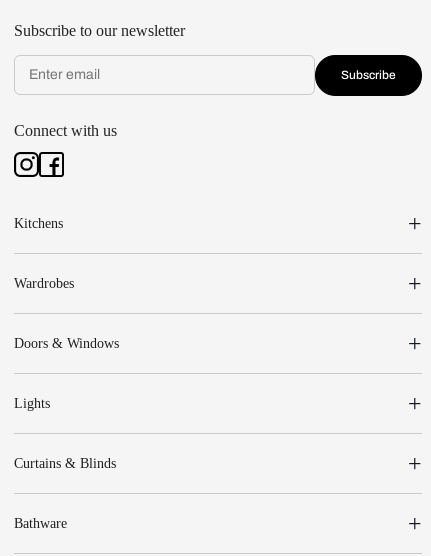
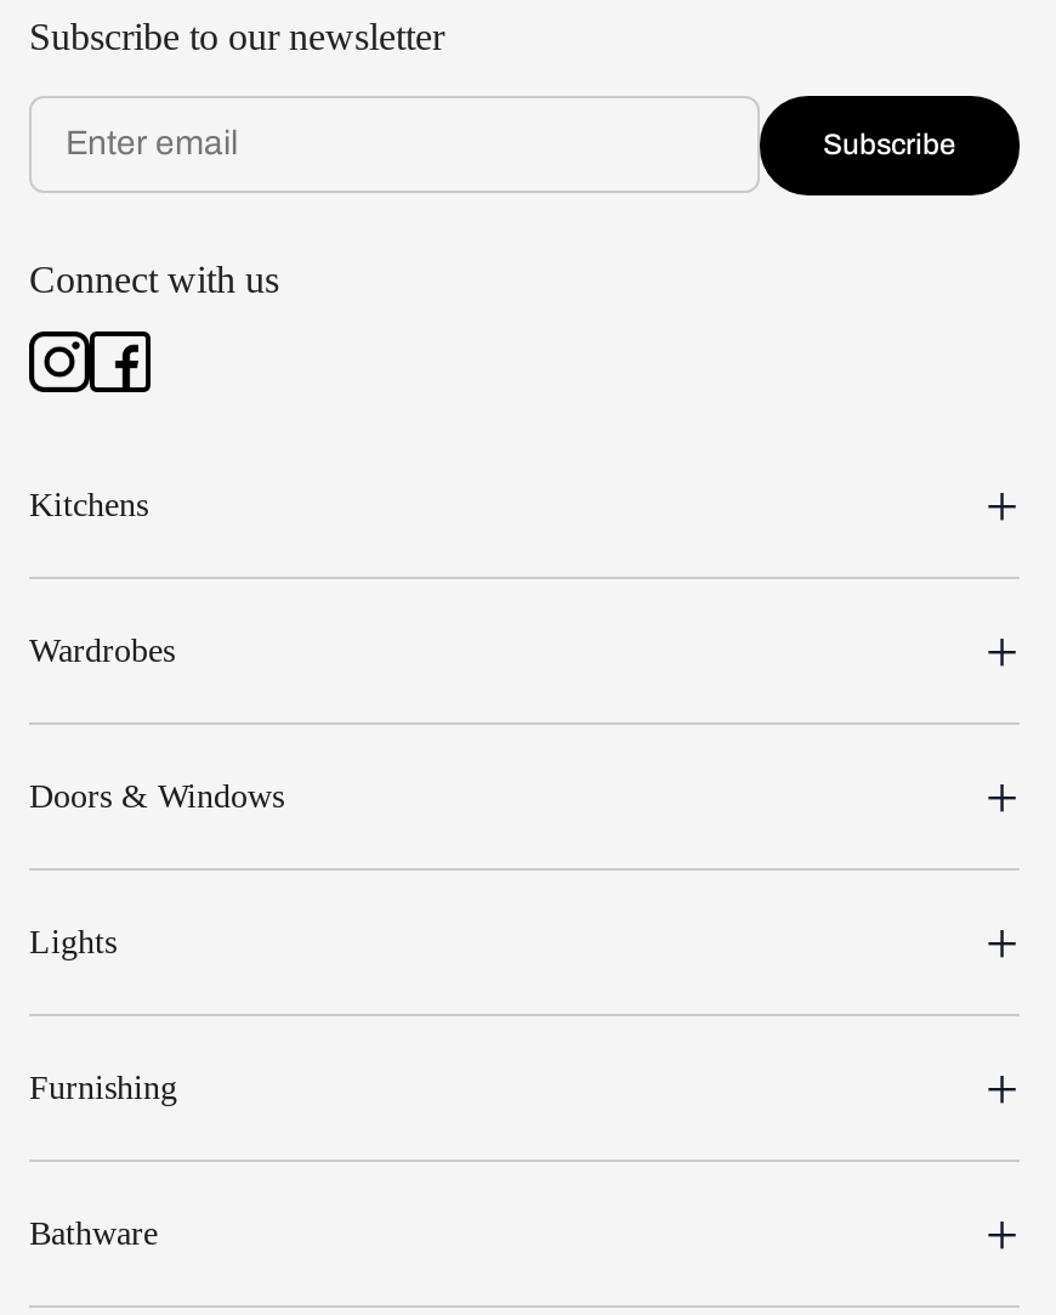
- Curtains & Blinds
+ Furnishing
